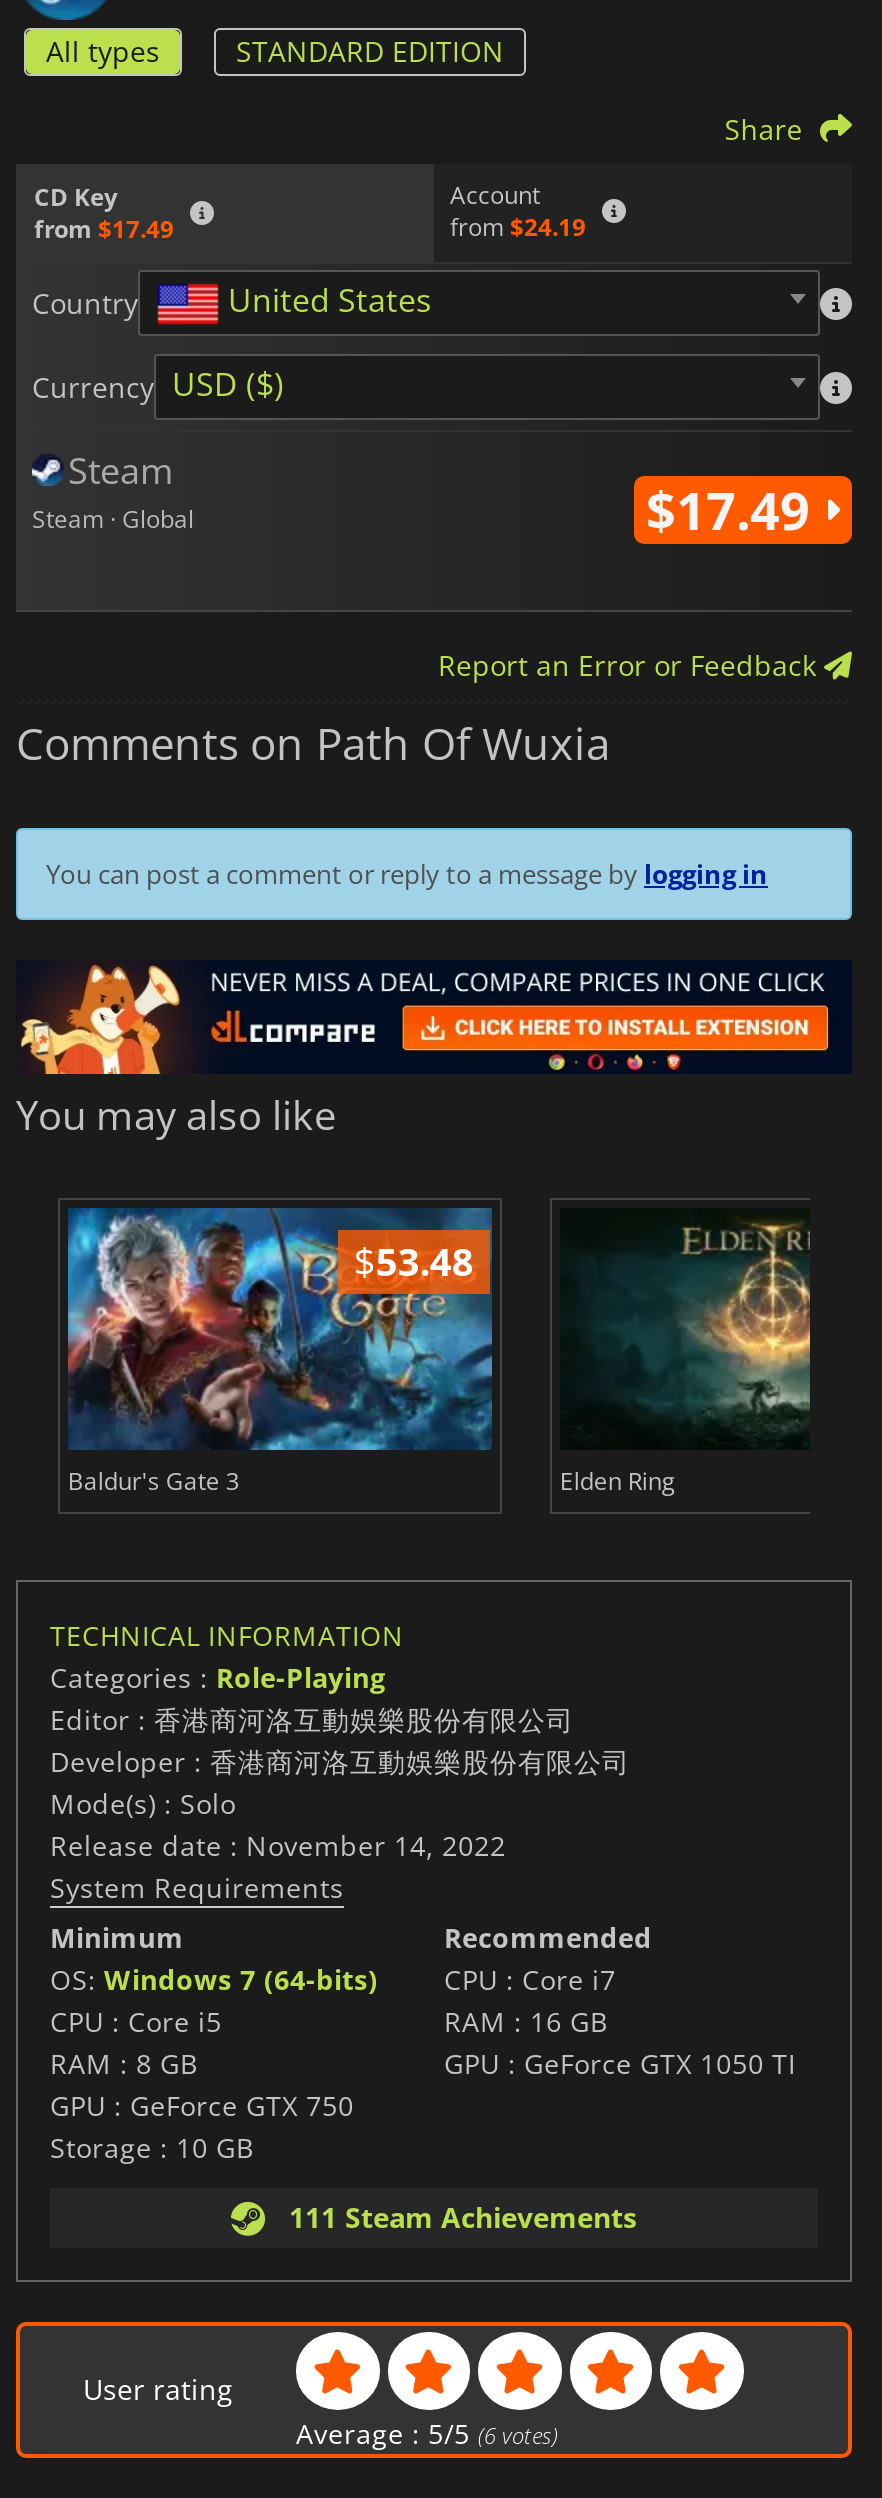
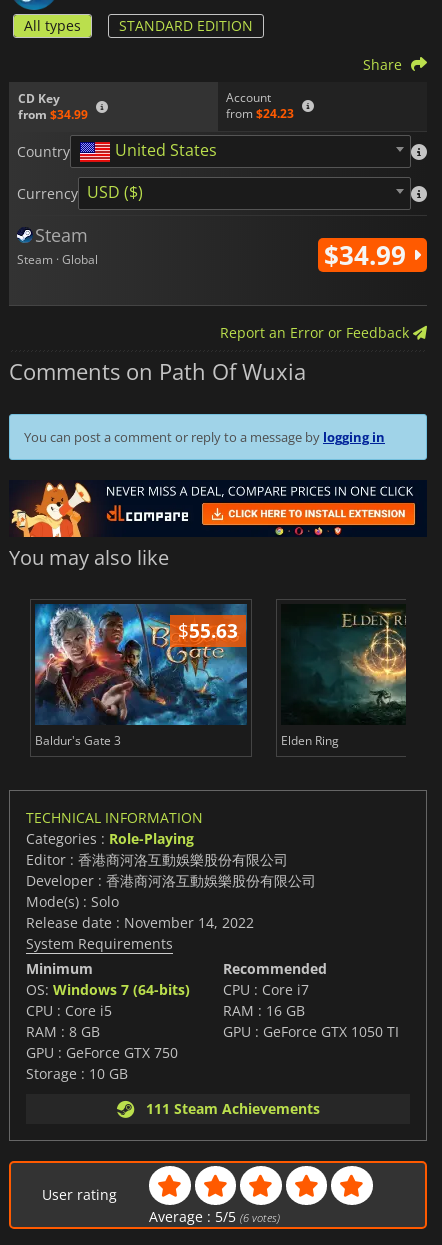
- from $17.49
+ from $34.99

- from $24.19
+ from $24.23

- $17.49
+ $34.99

- $53.48
+ $55.63
